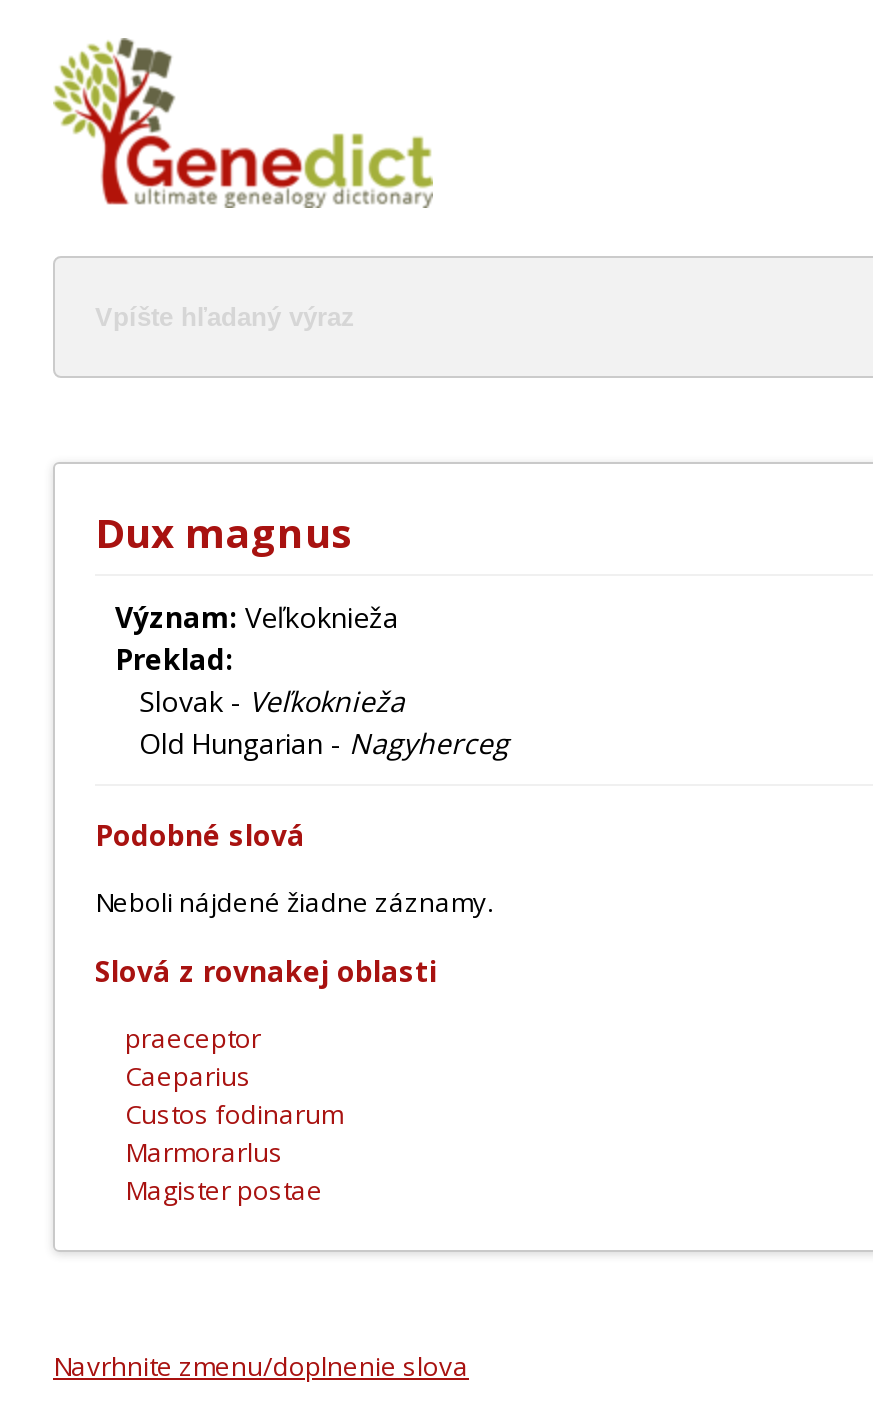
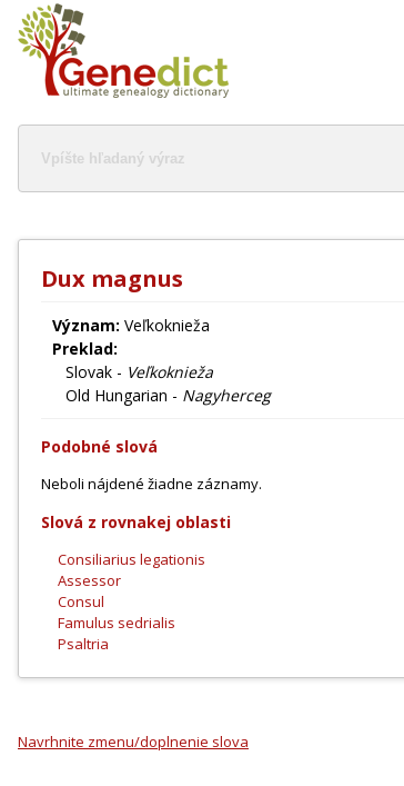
- praeceptor
- Caeparius
- Custos fodinarum
- Marmorarlus
- Magister postae
+ Consiliarius legationis
+ Assessor
+ Consul
+ Famulus sedrialis
+ Psaltria
